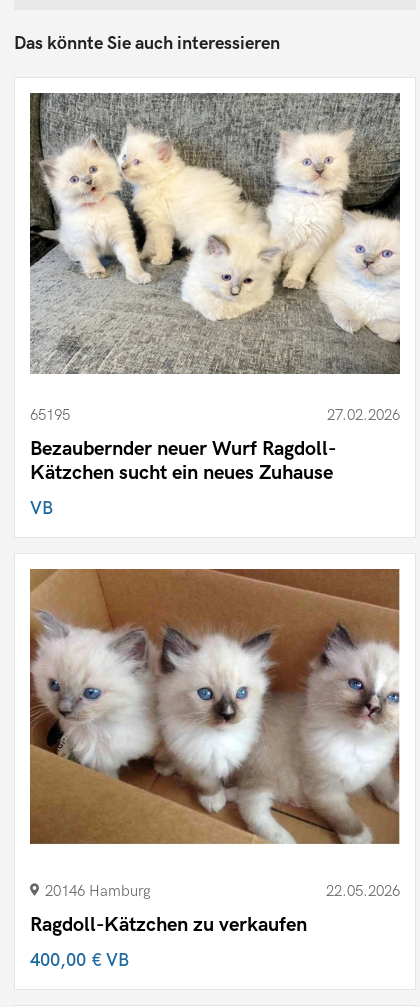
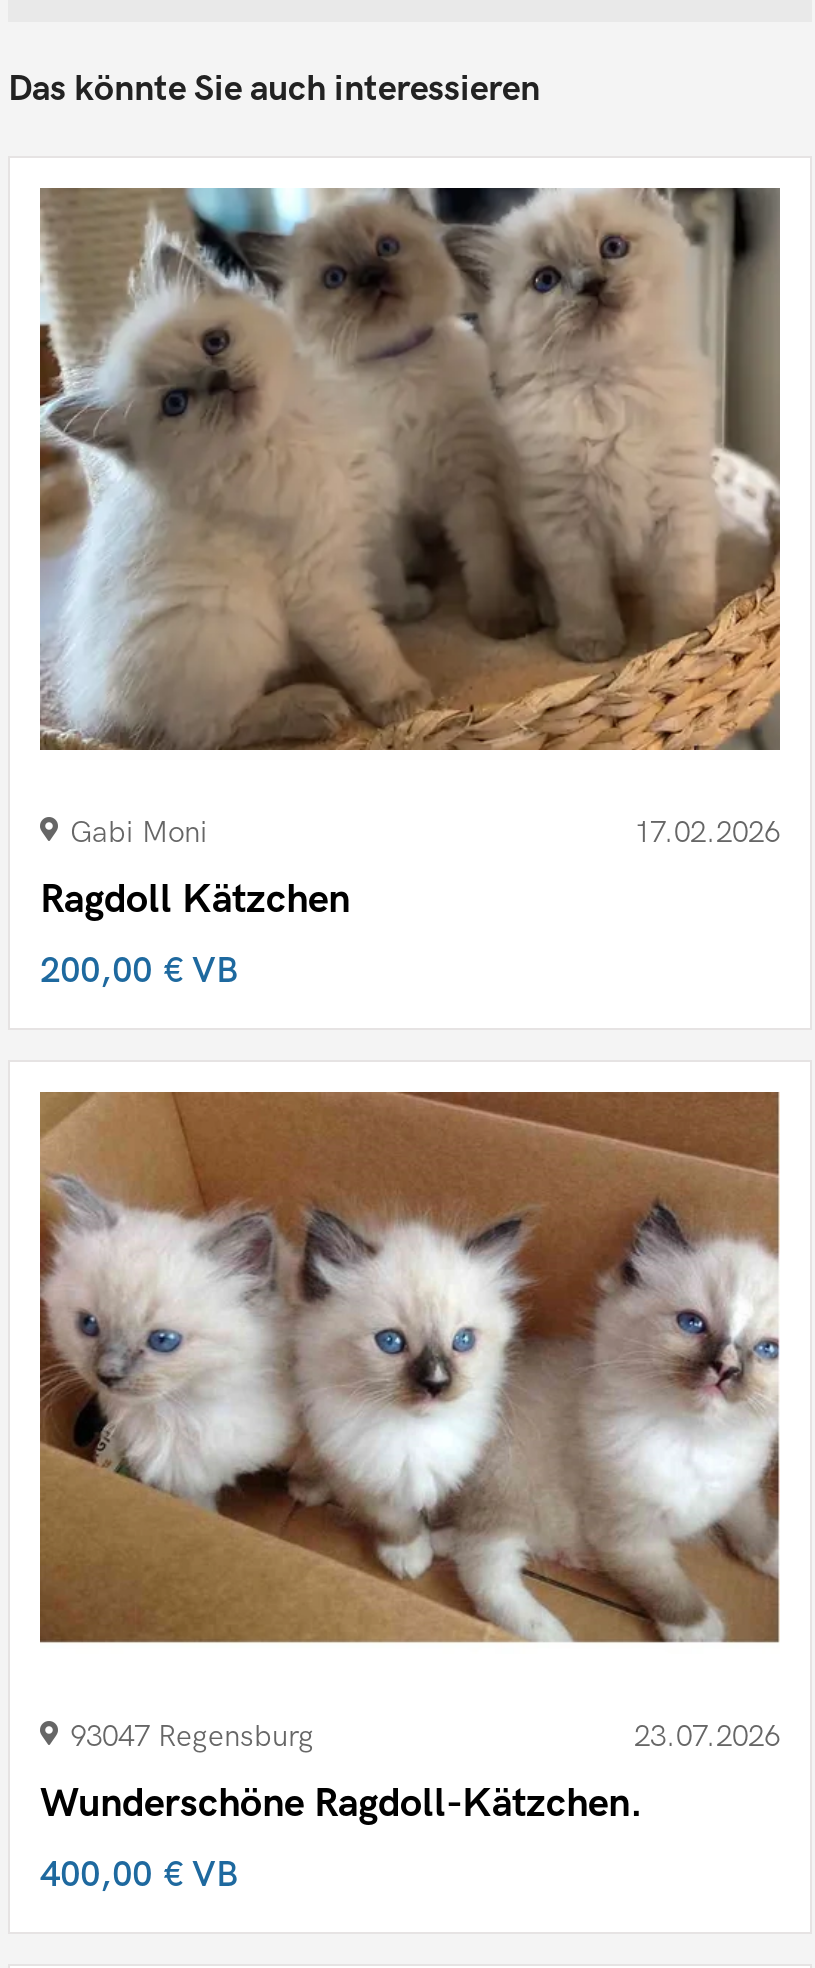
- [image]
- 65195
- 27.02.2026
+ [image]
+ Gabi Moni
+ 17.02.2026

- Bezaubernder neuer Wurf Ragdoll-
- Kätzchen sucht ein neues Zuhause
+ Ragdoll Kätzchen

- VB
+ 200,00 €VB

- 20146 Hamburg
- 22.05.2026
+ 93047 Regensburg
+ 23.07.2026

- Ragdoll-Kätzchen zu verkaufen
+ Wunderschöne Ragdoll-Kätzchen.
